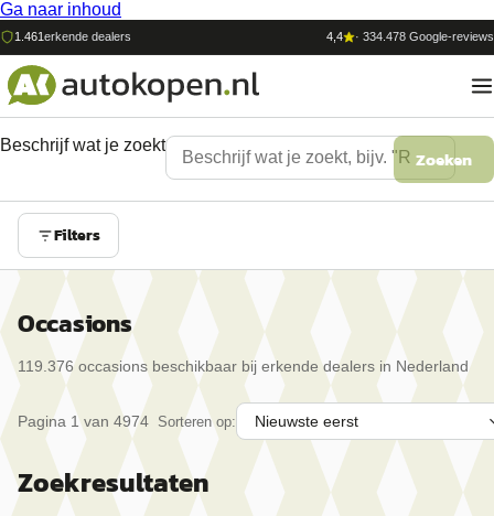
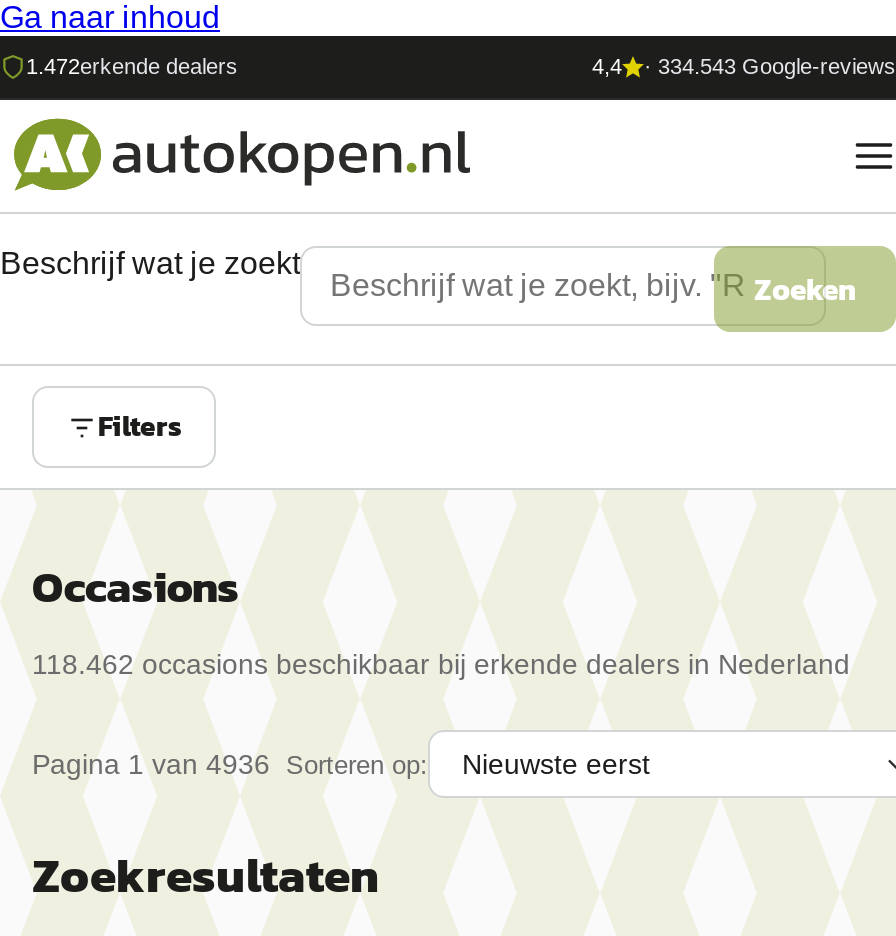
- 1.461erkende dealers
+ 1.472erkende dealers

- · 334.478 Google-reviews
+ · 334.543 Google-reviews

- 119.376 occasions beschikbaar bij erkende dealers in Nederland
+ 118.462 occasions beschikbaar bij erkende dealers in Nederland

- Pagina 1 van 4974 Sorteren op:
+ Pagina 1 van 4936 Sorteren op:
